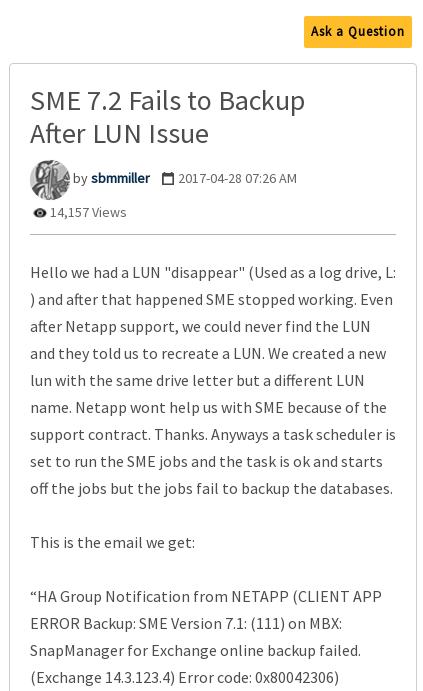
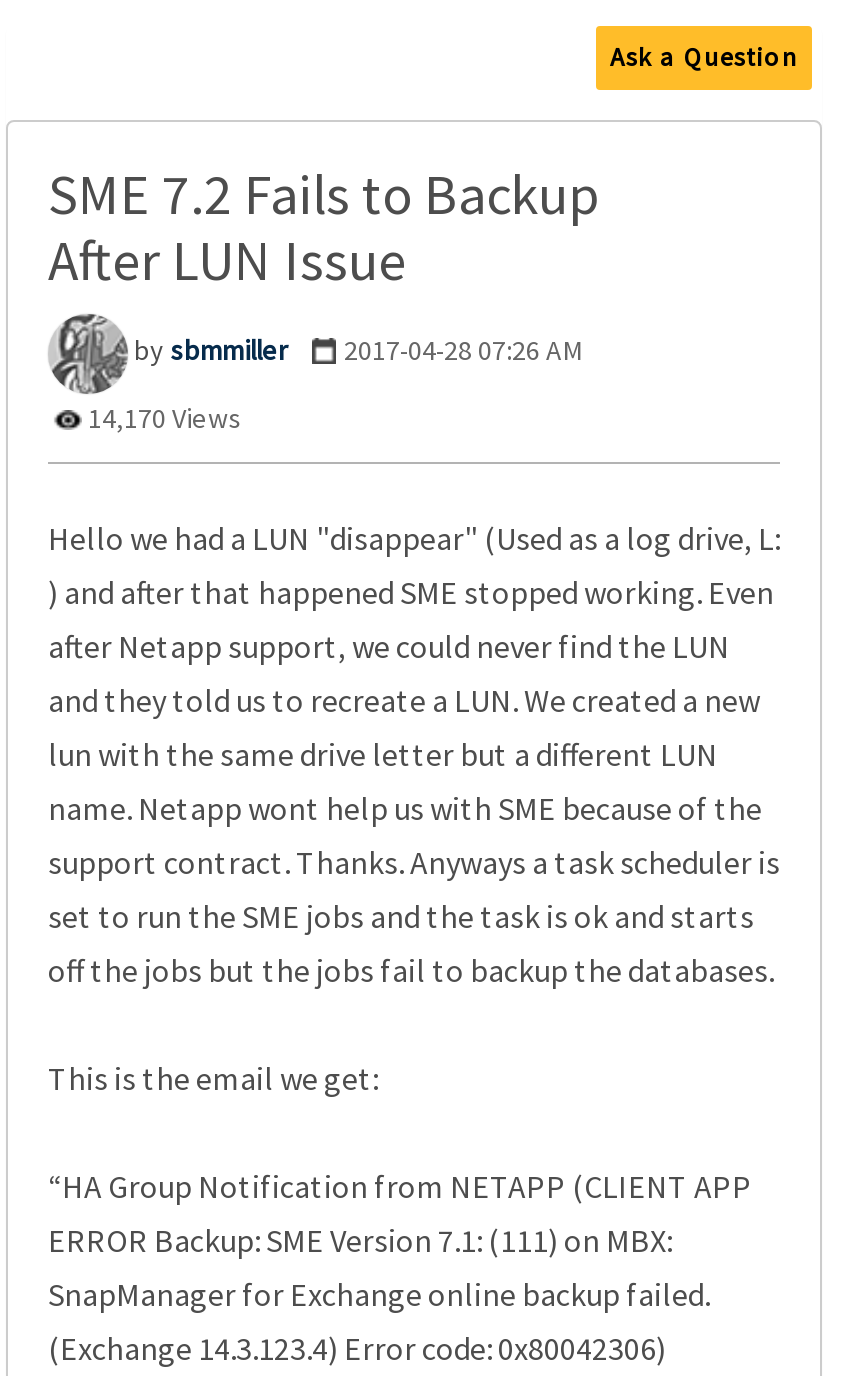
- 14,157 Views
+ 14,170 Views
